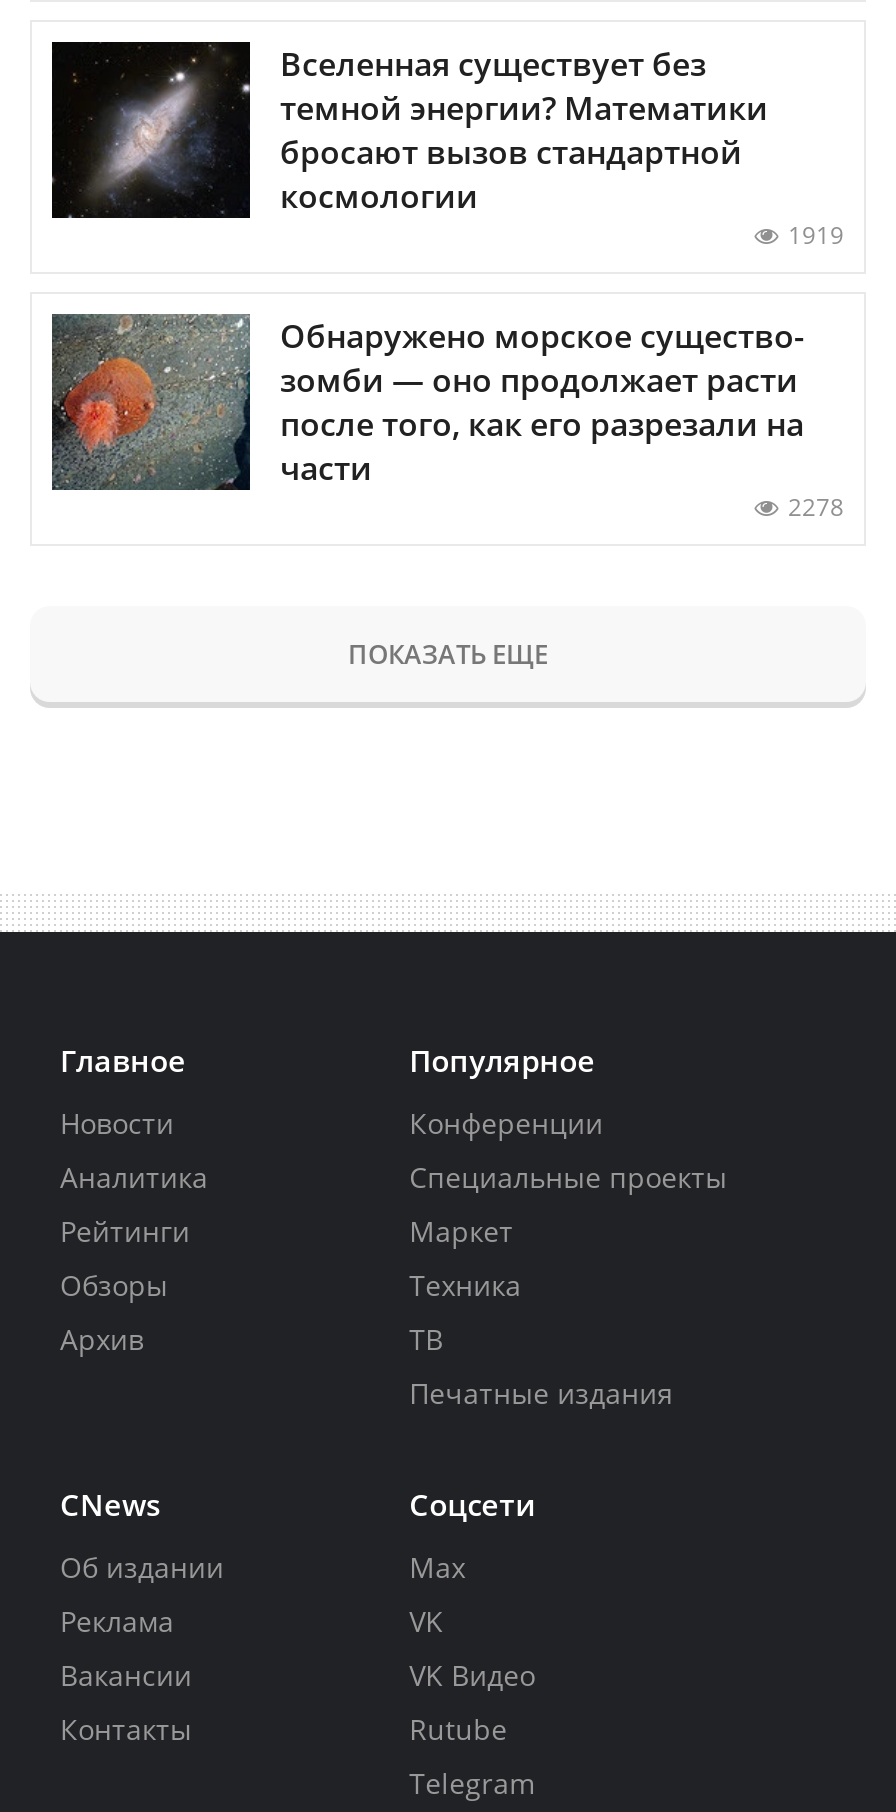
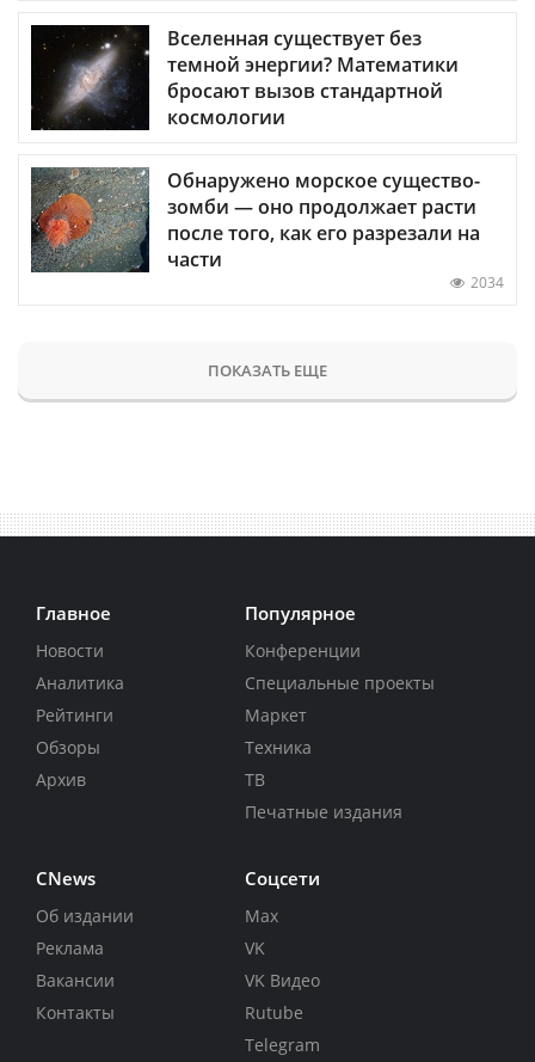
- 1919

- 2278
+ 2034
